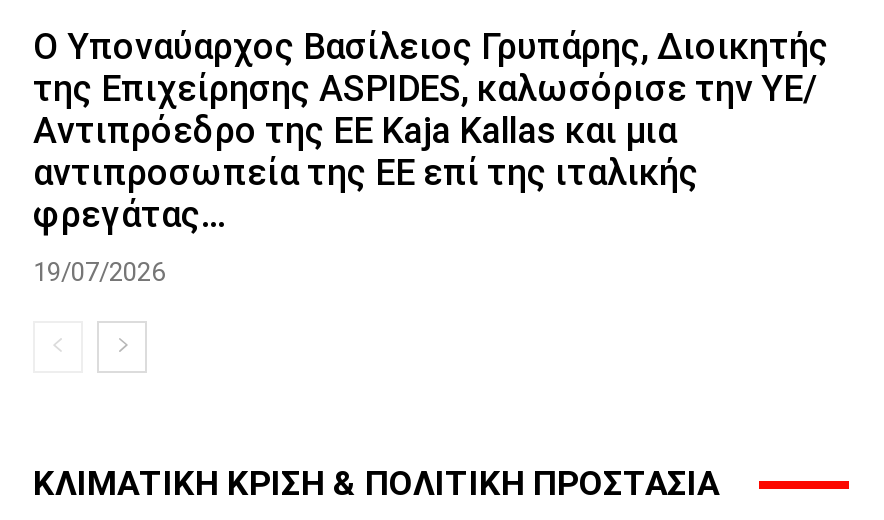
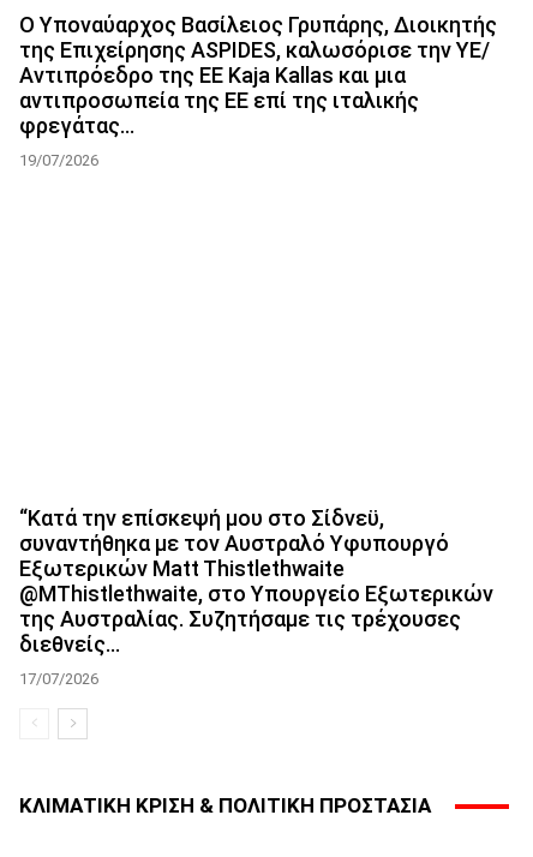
+ “Κατά την επίσκεψή μου στο Σίδνεϋ,
+ συναντήθηκα με τον Αυστραλό Υφυπουργό
+ Εξωτερικών Matt Thistlethwaite
+ @MThistlethwaite, στο Υπουργείο Εξωτερικών
+ της Αυστραλίας. Συζητήσαμε τις τρέχουσες
+ διεθνείς...
+ 17/07/2026
